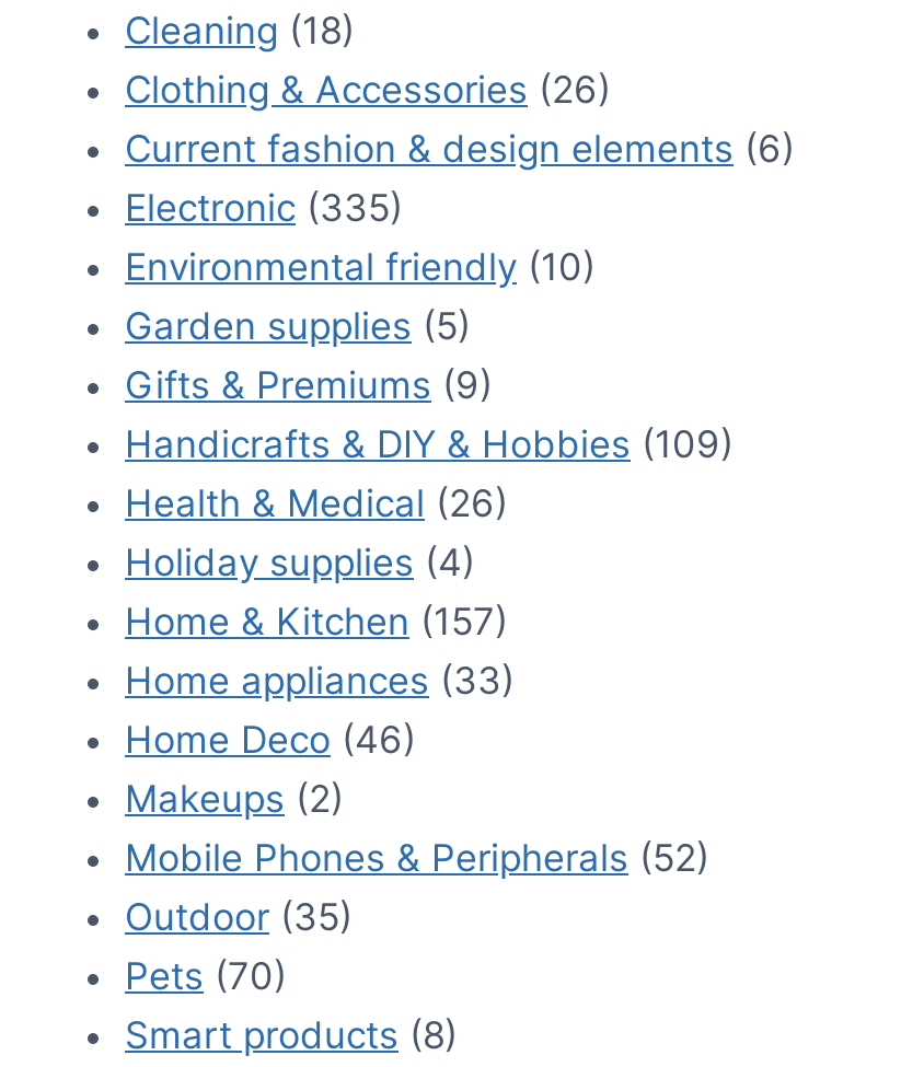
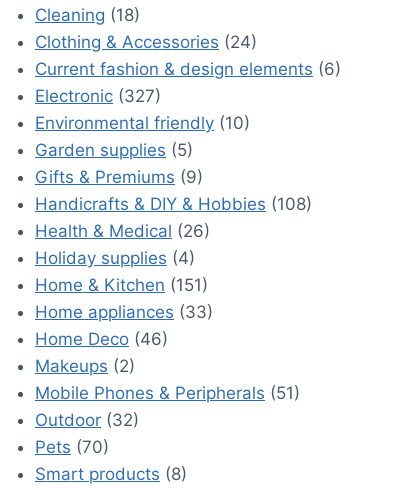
- Clothing & Accessories (26)
+ Clothing & Accessories (24)

- Electronic (335)
+ Electronic (327)

- Handicrafts & DIY & Hobbies (109)
+ Handicrafts & DIY & Hobbies (108)

- Home & Kitchen (157)
+ Home & Kitchen (151)

- Mobile Phones & Peripherals (52)
+ Mobile Phones & Peripherals (51)

- Outdoor (35)
+ Outdoor (32)
